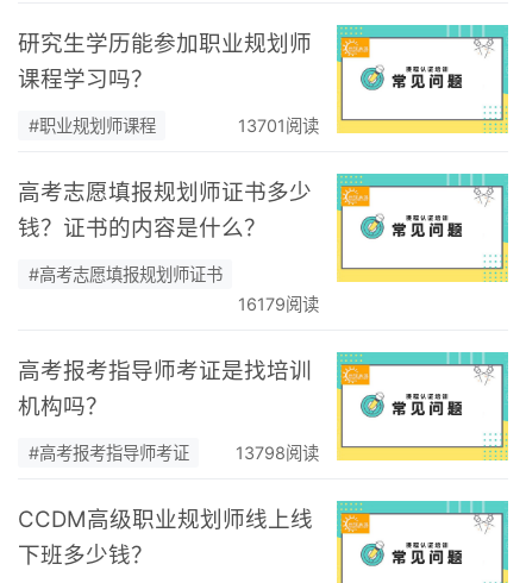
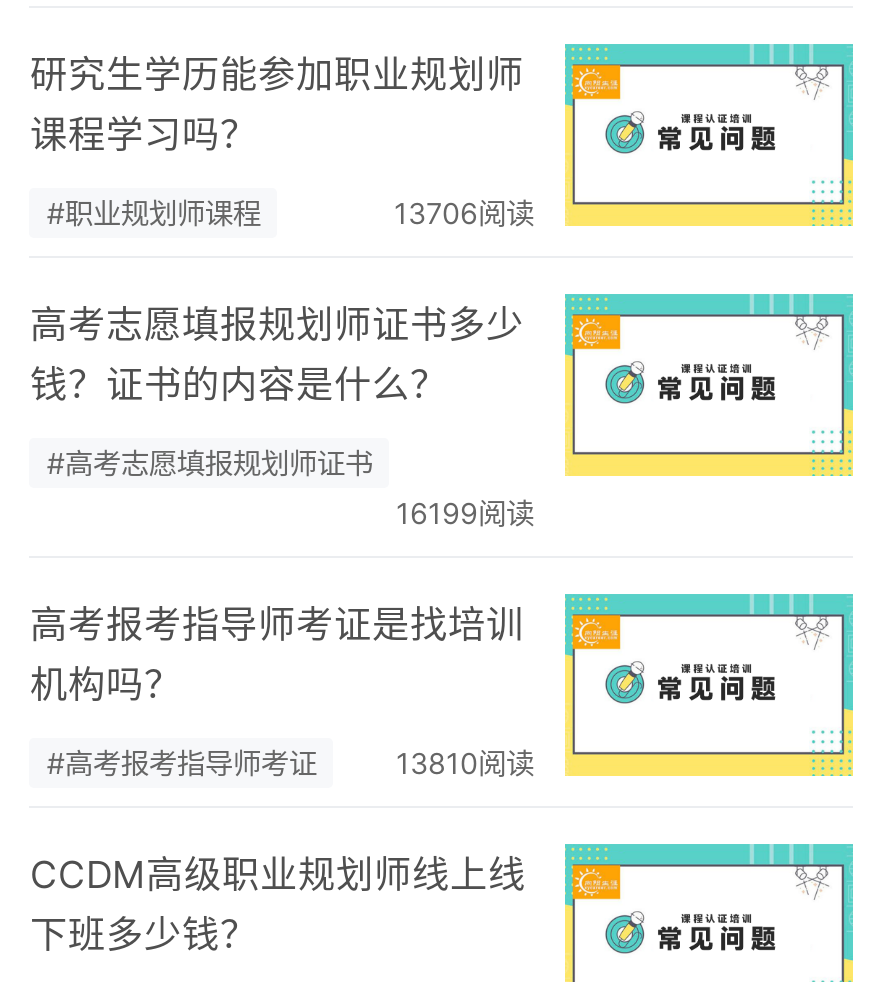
- 13701阅读
+ 13706阅读

- 16179阅读
+ 16199阅读

- 13798阅读
+ 13810阅读
